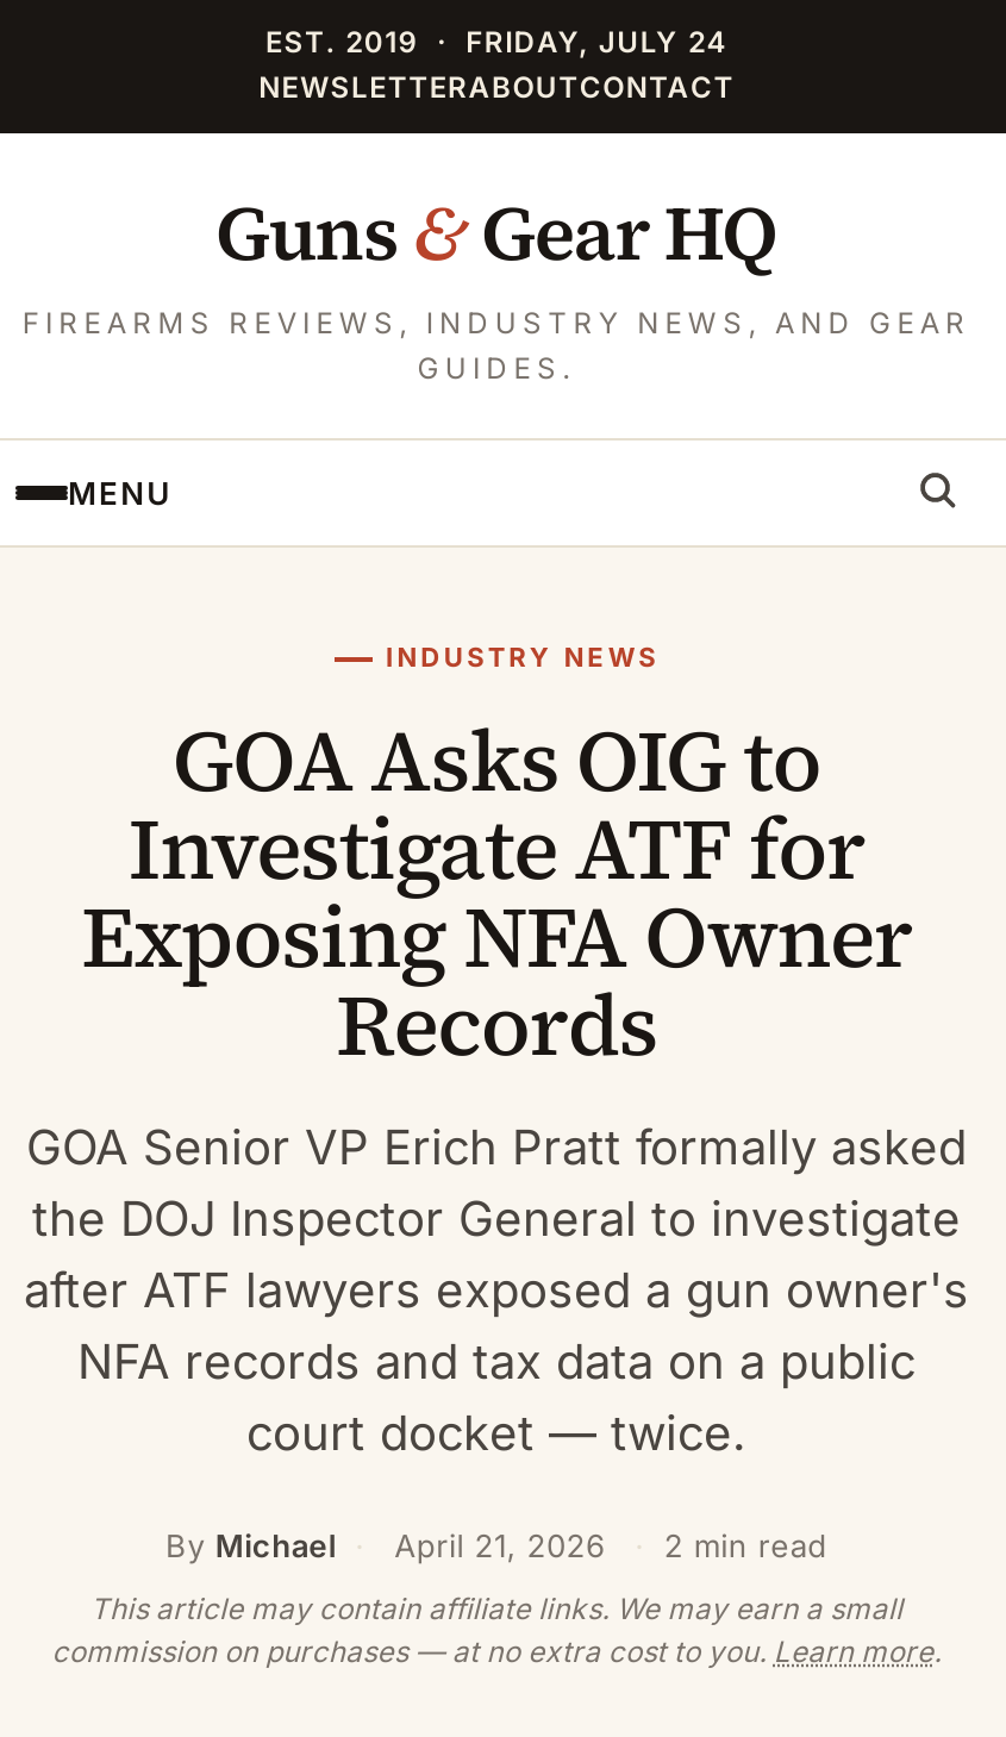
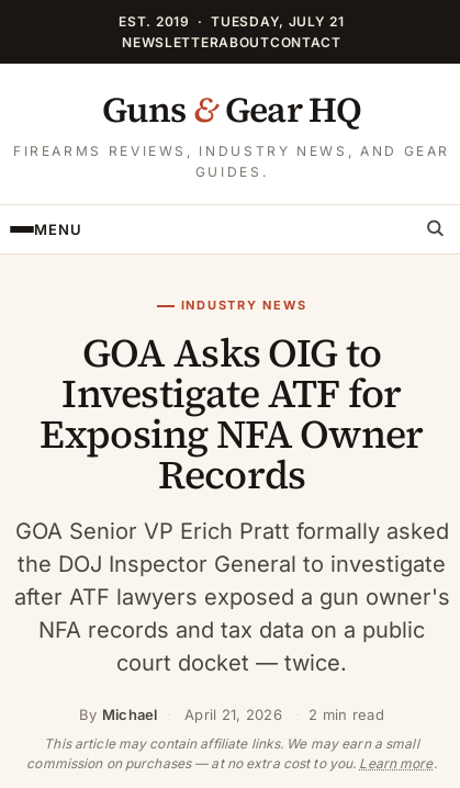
- EST. 2019 · FRIDAY, JULY 24
+ EST. 2019 · TUESDAY, JULY 21
